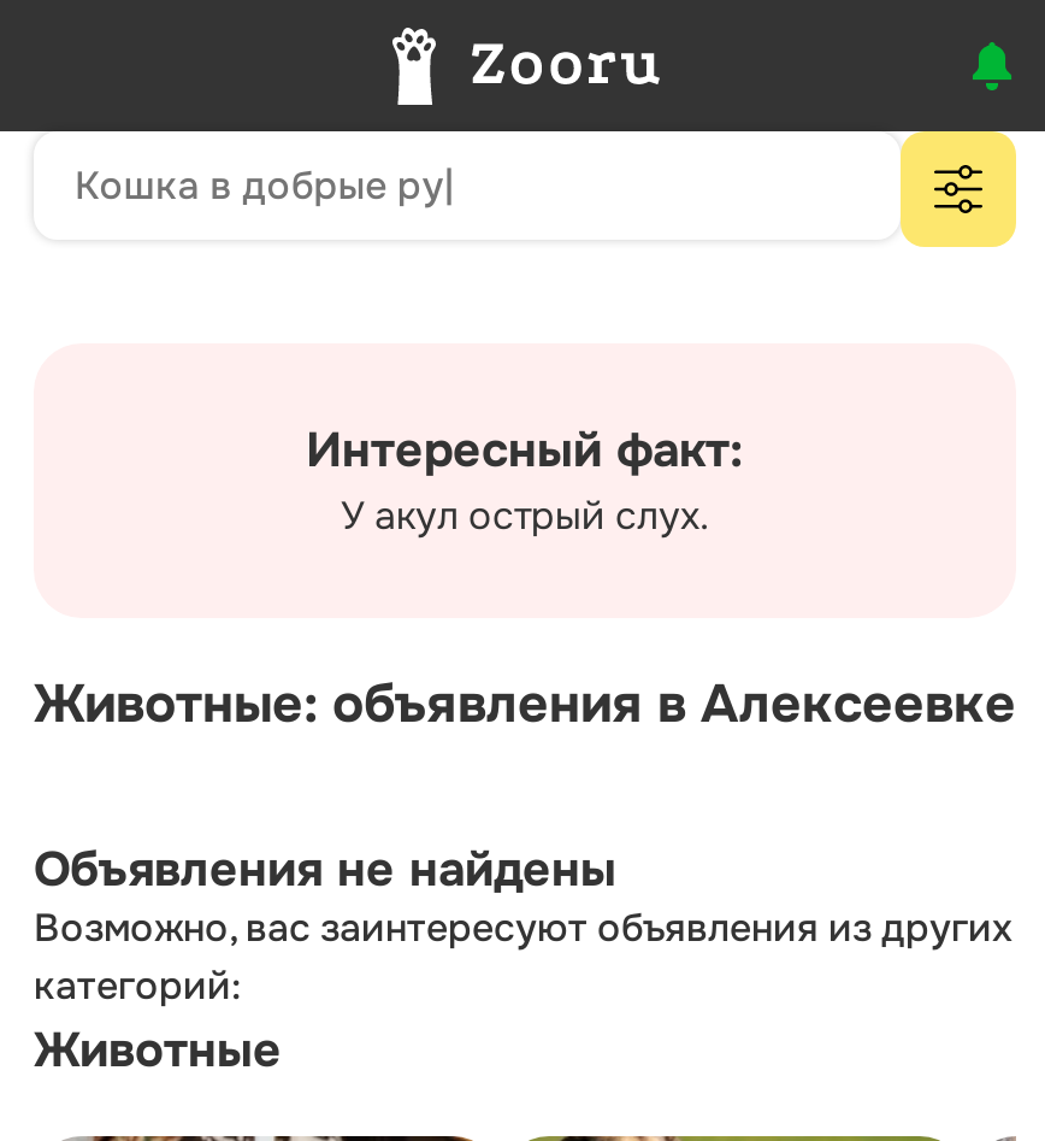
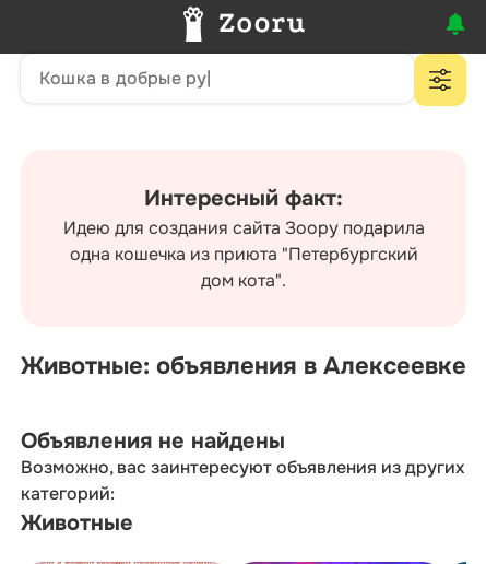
- У акул острый слух.
+ Идею для создания сайта Зоору подарила
+ одна кошечка из приюта "Петербургский
+ дом кота".
